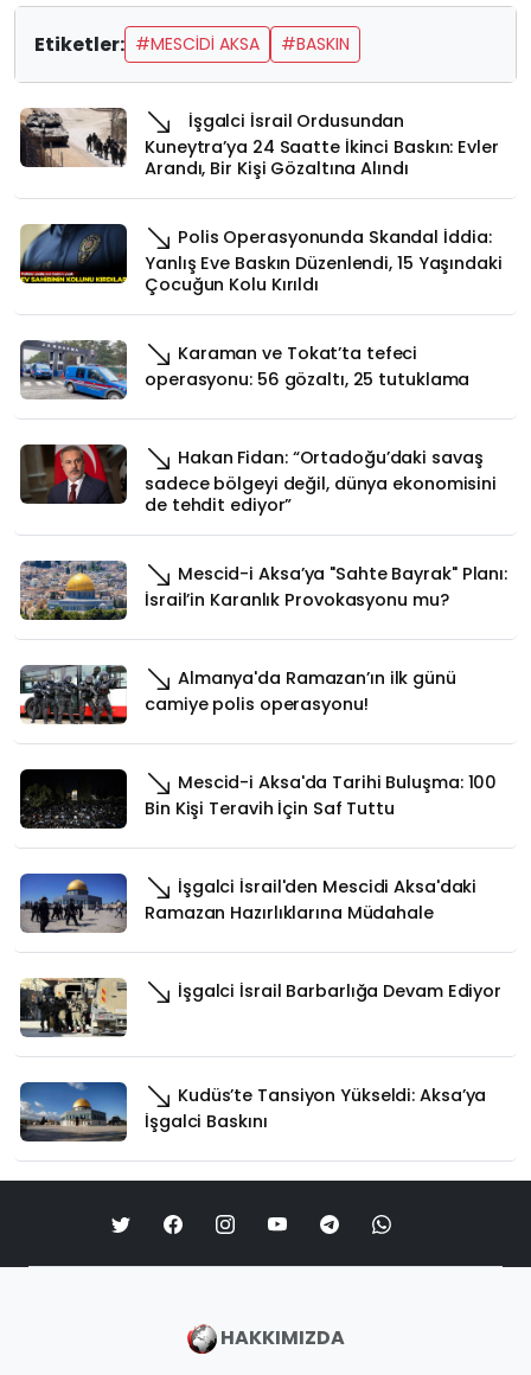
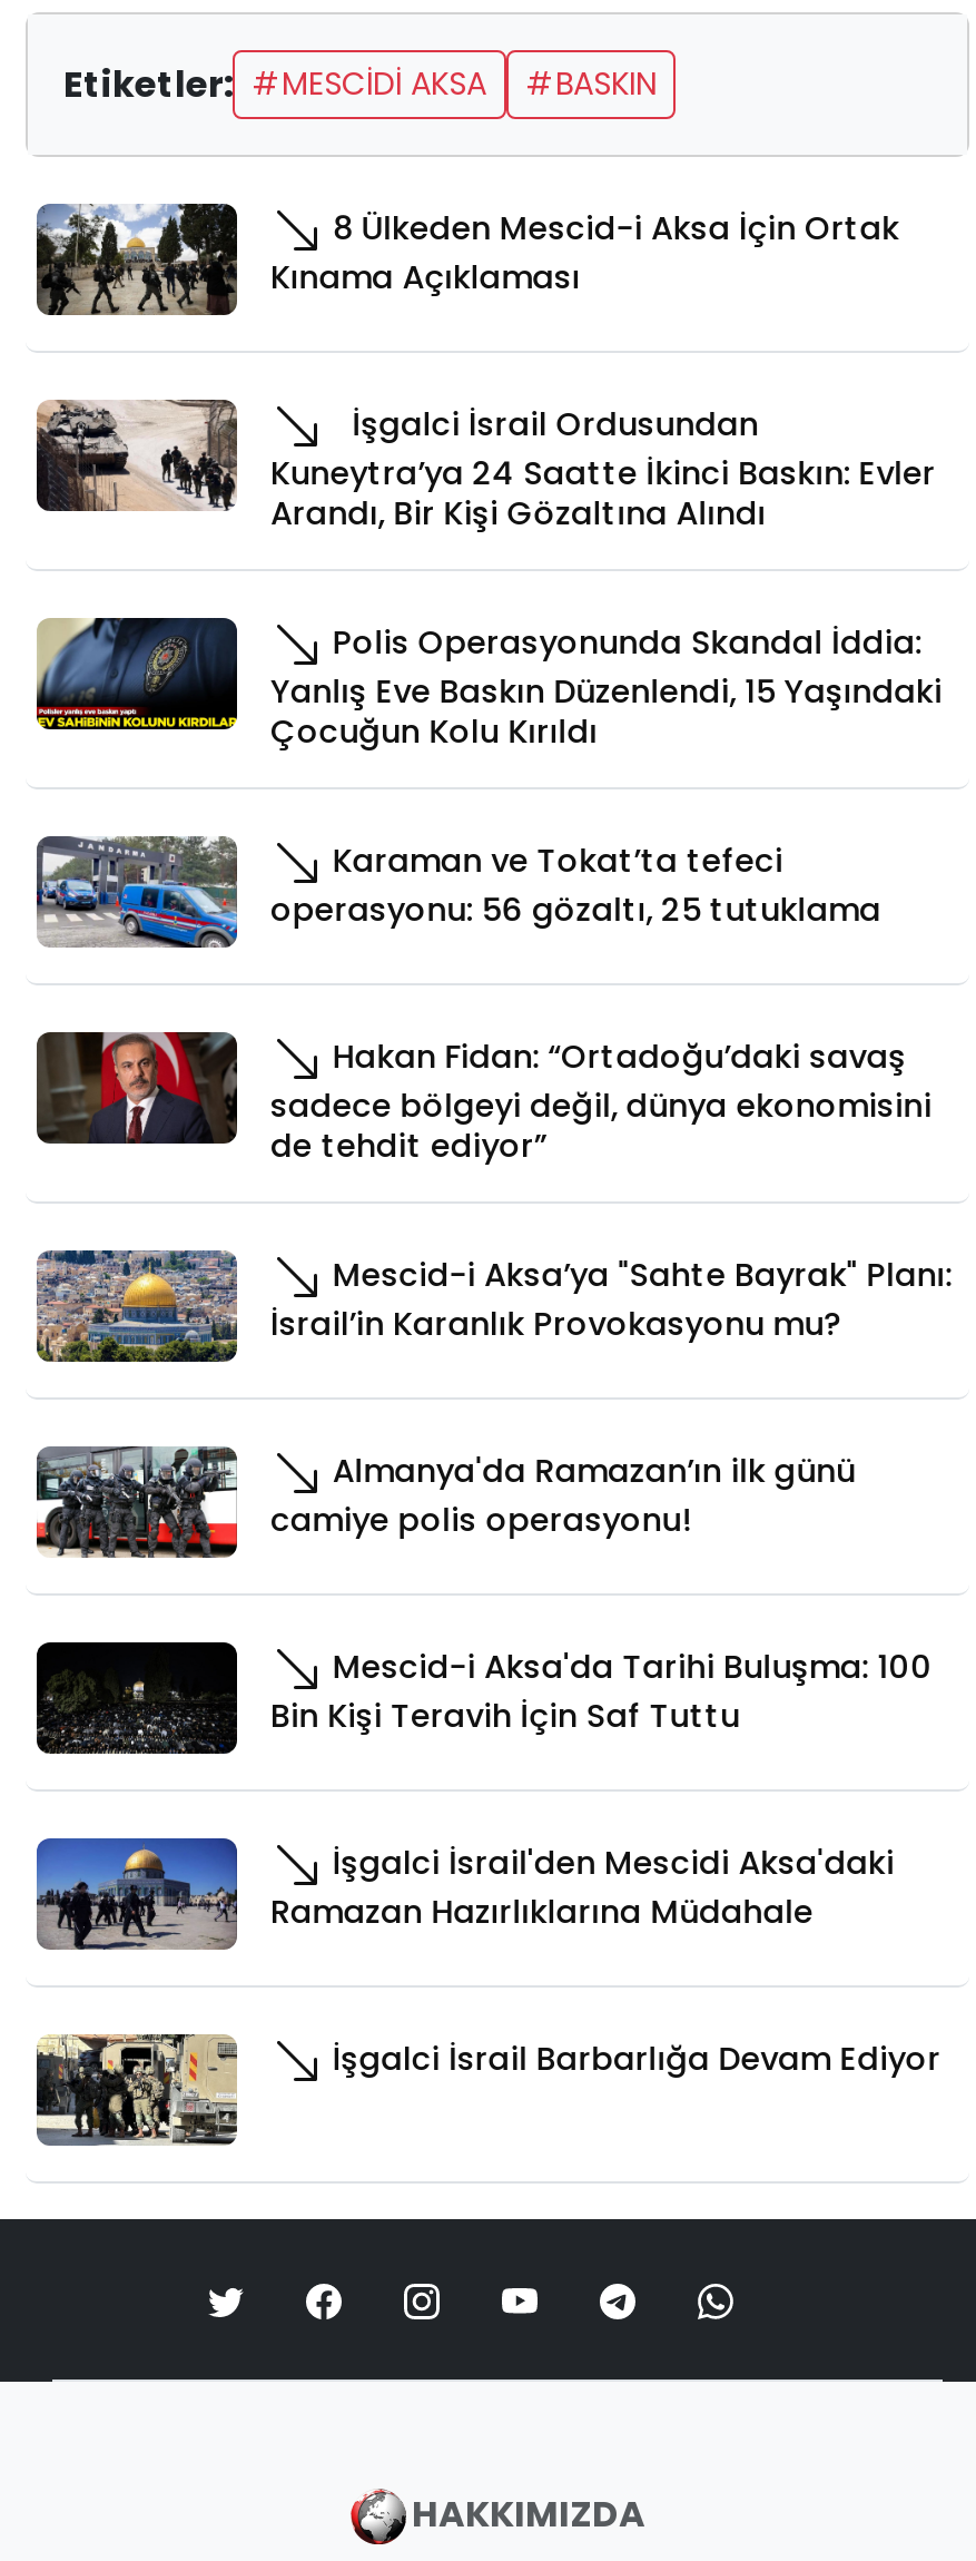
+ [image]
+ 8 Ülkeden Mescid-i Aksa İçin Ortak
+ Kınama Açıklaması

moved down: [image] | İşgalci İsrail Ordusundan | Kuneytra’ya 24 Saatte İkinci Baskın: Evler | ... | Ramazan Hazırlıklarına Müdahale | İşgalci İsrail Barbarlığa Devam Ediyor

moved down: [image]

- [image]
- Kudüs’te Tansiyon Yükseldi: Aksa’ya
- İşgalci Baskını
